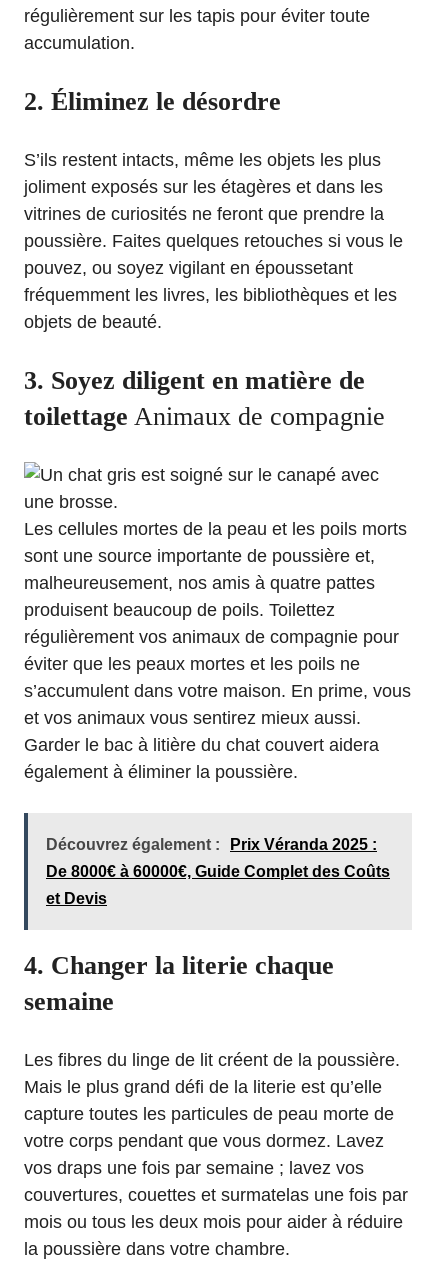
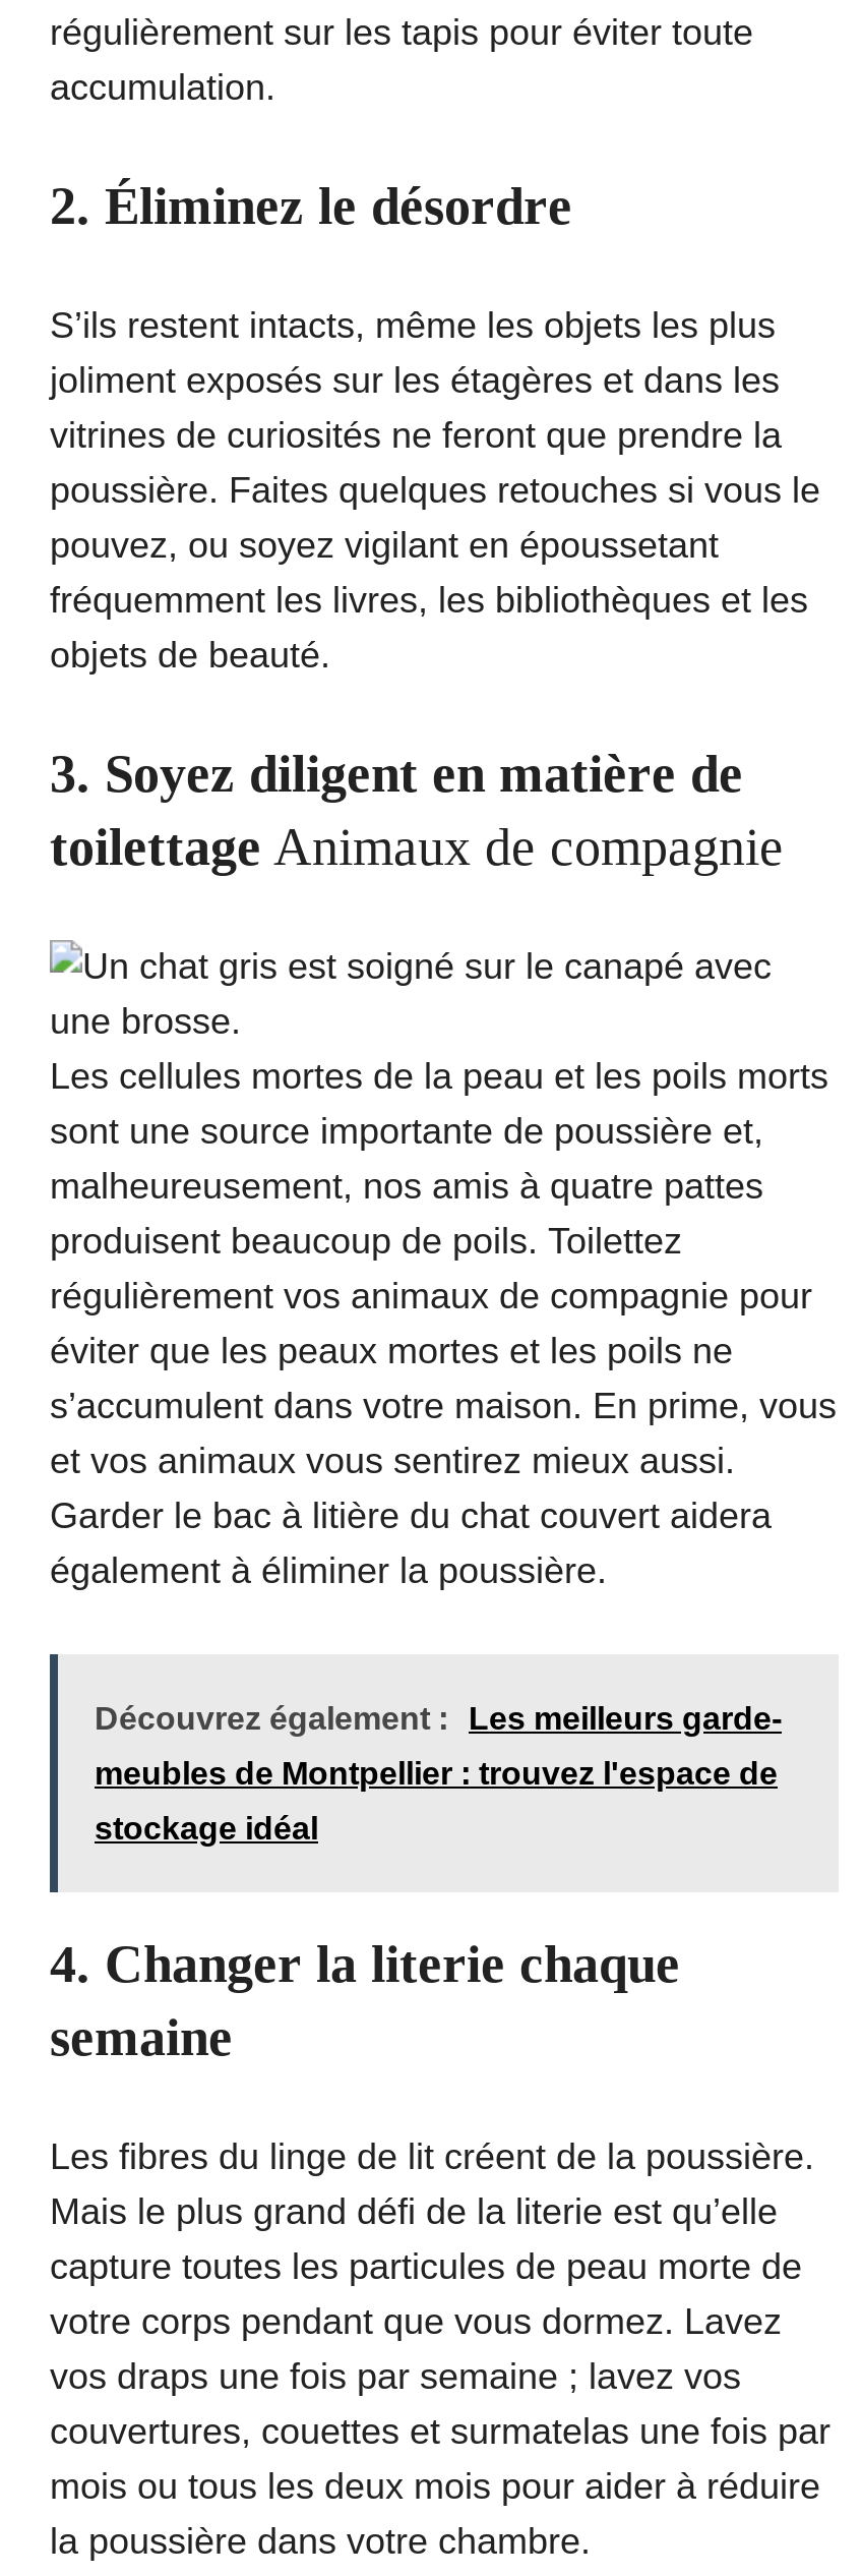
- Découvrez également : Prix Véranda 2025 :
+ Découvrez également : Les meilleurs garde-

- De 8000€ à 60000€, Guide Complet des Coûts
+ meubles de Montpellier : trouvez l'espace de

- et Devis
+ stockage idéal
